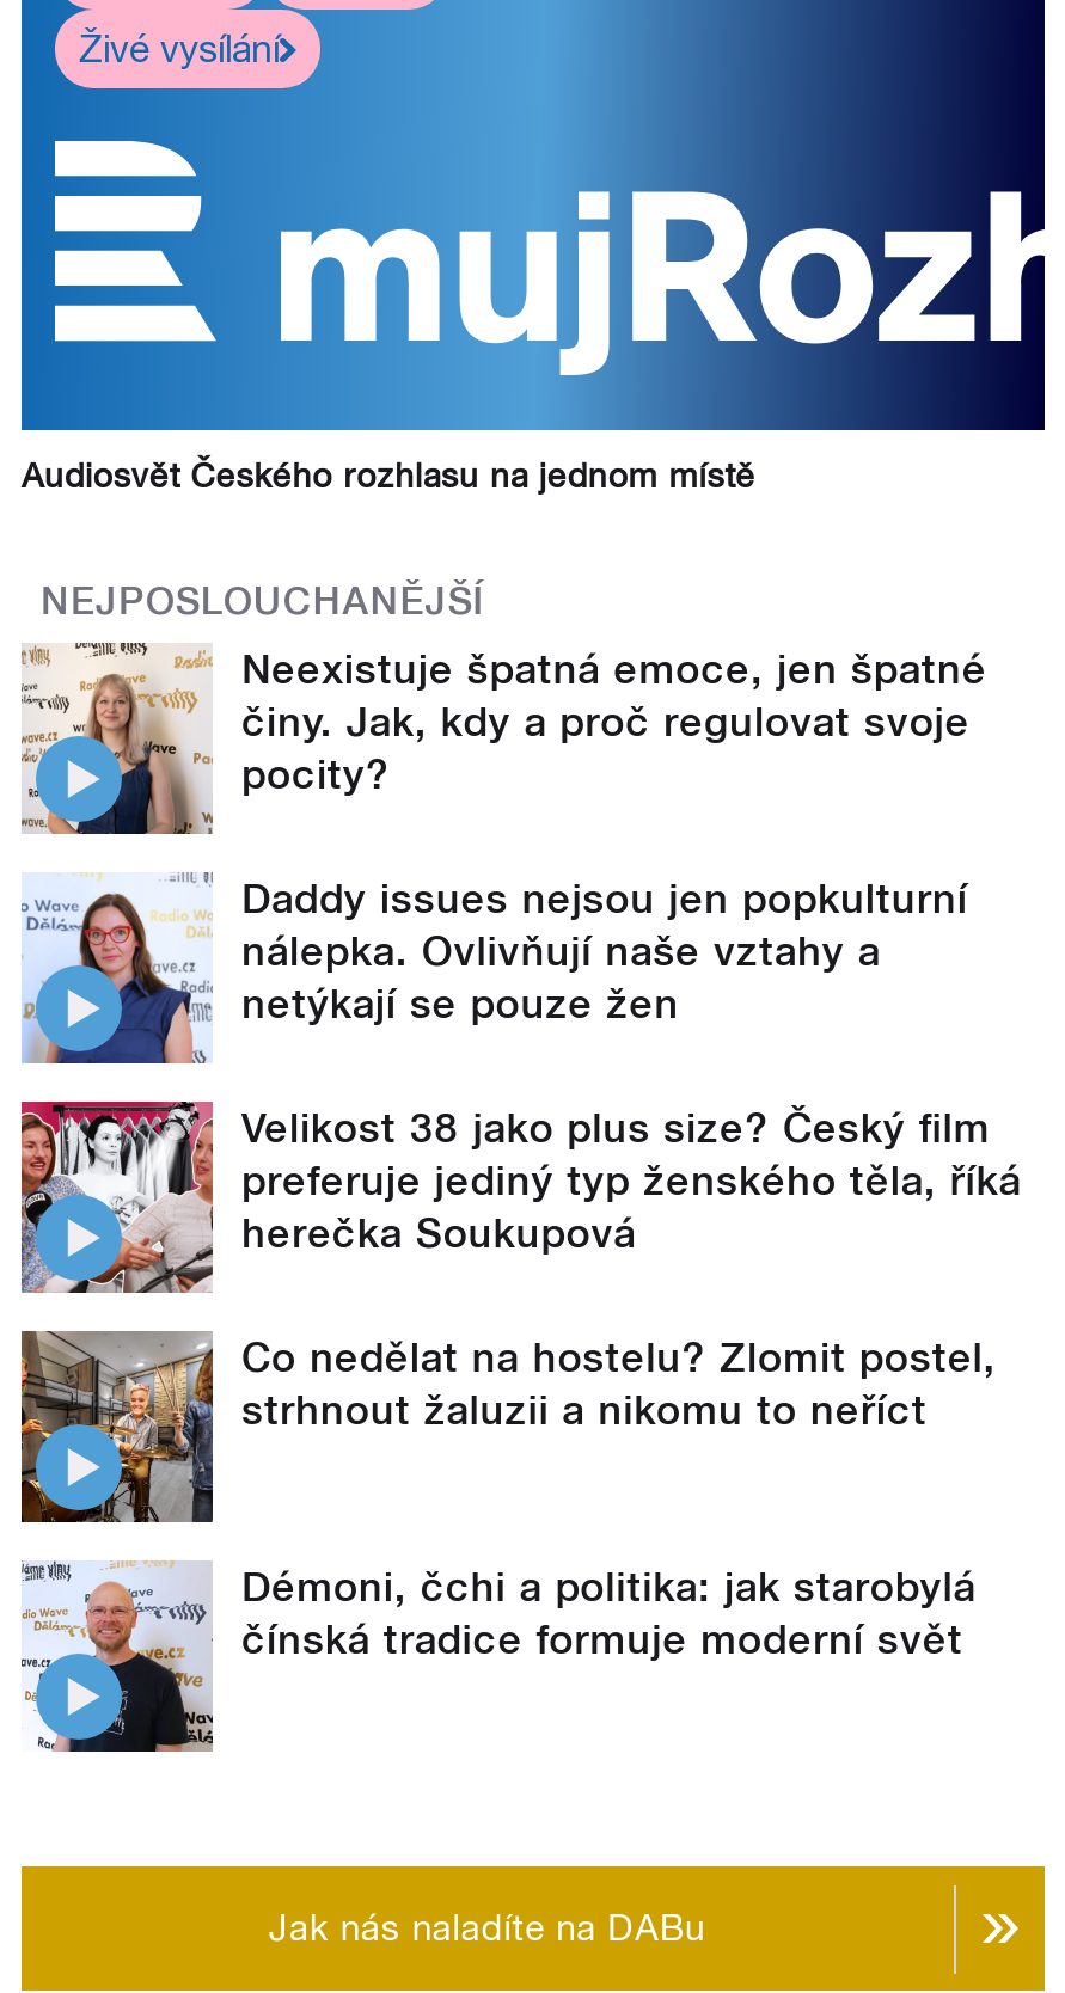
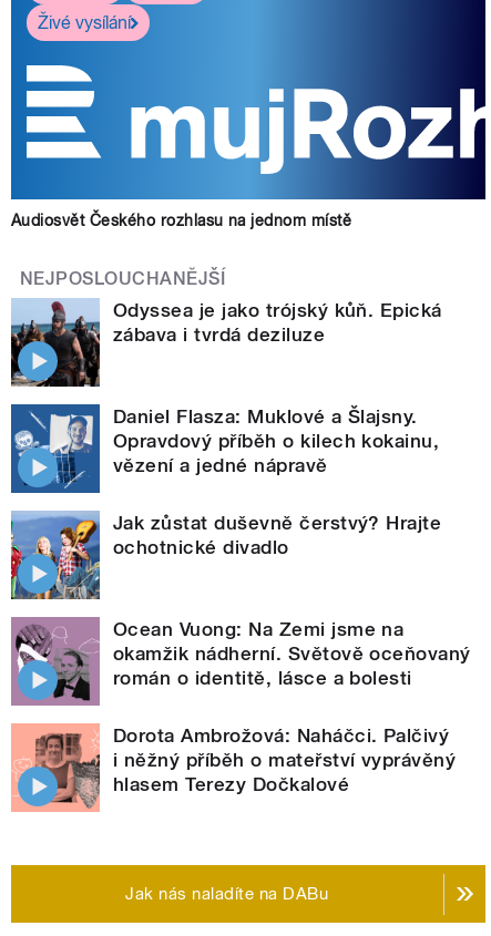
- [image]
- Neexistuje špatná emoce, jen špatné
- činy. Jak, kdy a proč regulovat svoje
- pocity?
+ [image]
+ Odyssea je jako trójský kůň. Epická
+ zábava i tvrdá deziluze

- [image]
- Daddy issues nejsou jen popkulturní
- nálepka. Ovlivňují naše vztahy a
- netýkají se pouze žen
+ [image]
+ Daniel Flasza: Muklové a Šlajsny.
+ Opravdový příběh o kilech kokainu,
+ vězení a jedné nápravě

- [image]
- Velikost 38 jako plus size? Český film
- preferuje jediný typ ženského těla, říká
- herečka Soukupová
+ [image]
+ Jak zůstat duševně čerstvý? Hrajte
+ ochotnické divadlo

- [image]
- Co nedělat na hostelu? Zlomit postel,
- strhnout žaluzii a nikomu to neříct
+ [image]
+ Ocean Vuong: Na Zemi jsme na
+ okamžik nádherní. Světově oceňovaný
+ román o identitě, lásce a bolesti

- [image]
- Démoni, čchi a politika: jak starobylá
- čínská tradice formuje moderní svět
+ [image]
+ Dorota Ambrožová: Naháčci. Palčivý
+ i něžný příběh o mateřství vyprávěný
+ hlasem Terezy Dočkalové
